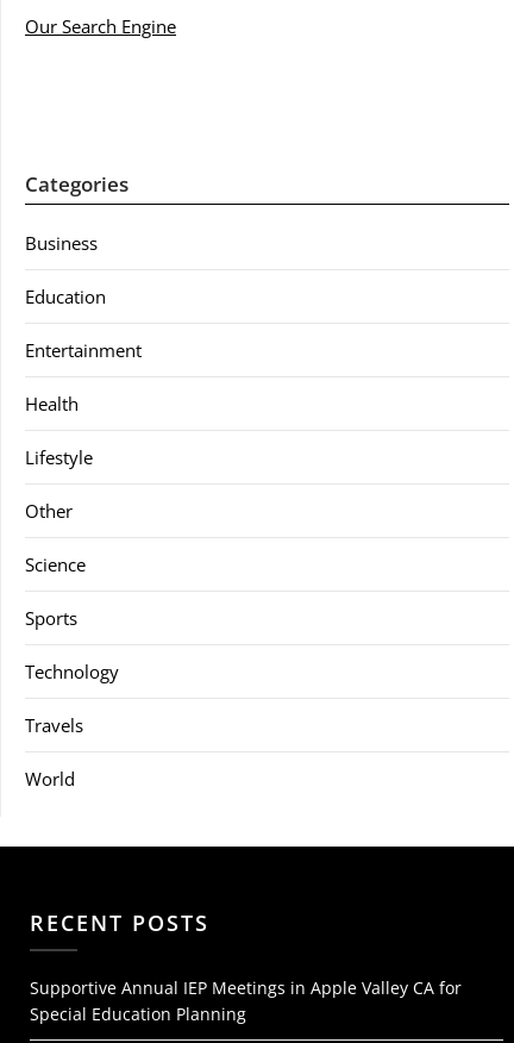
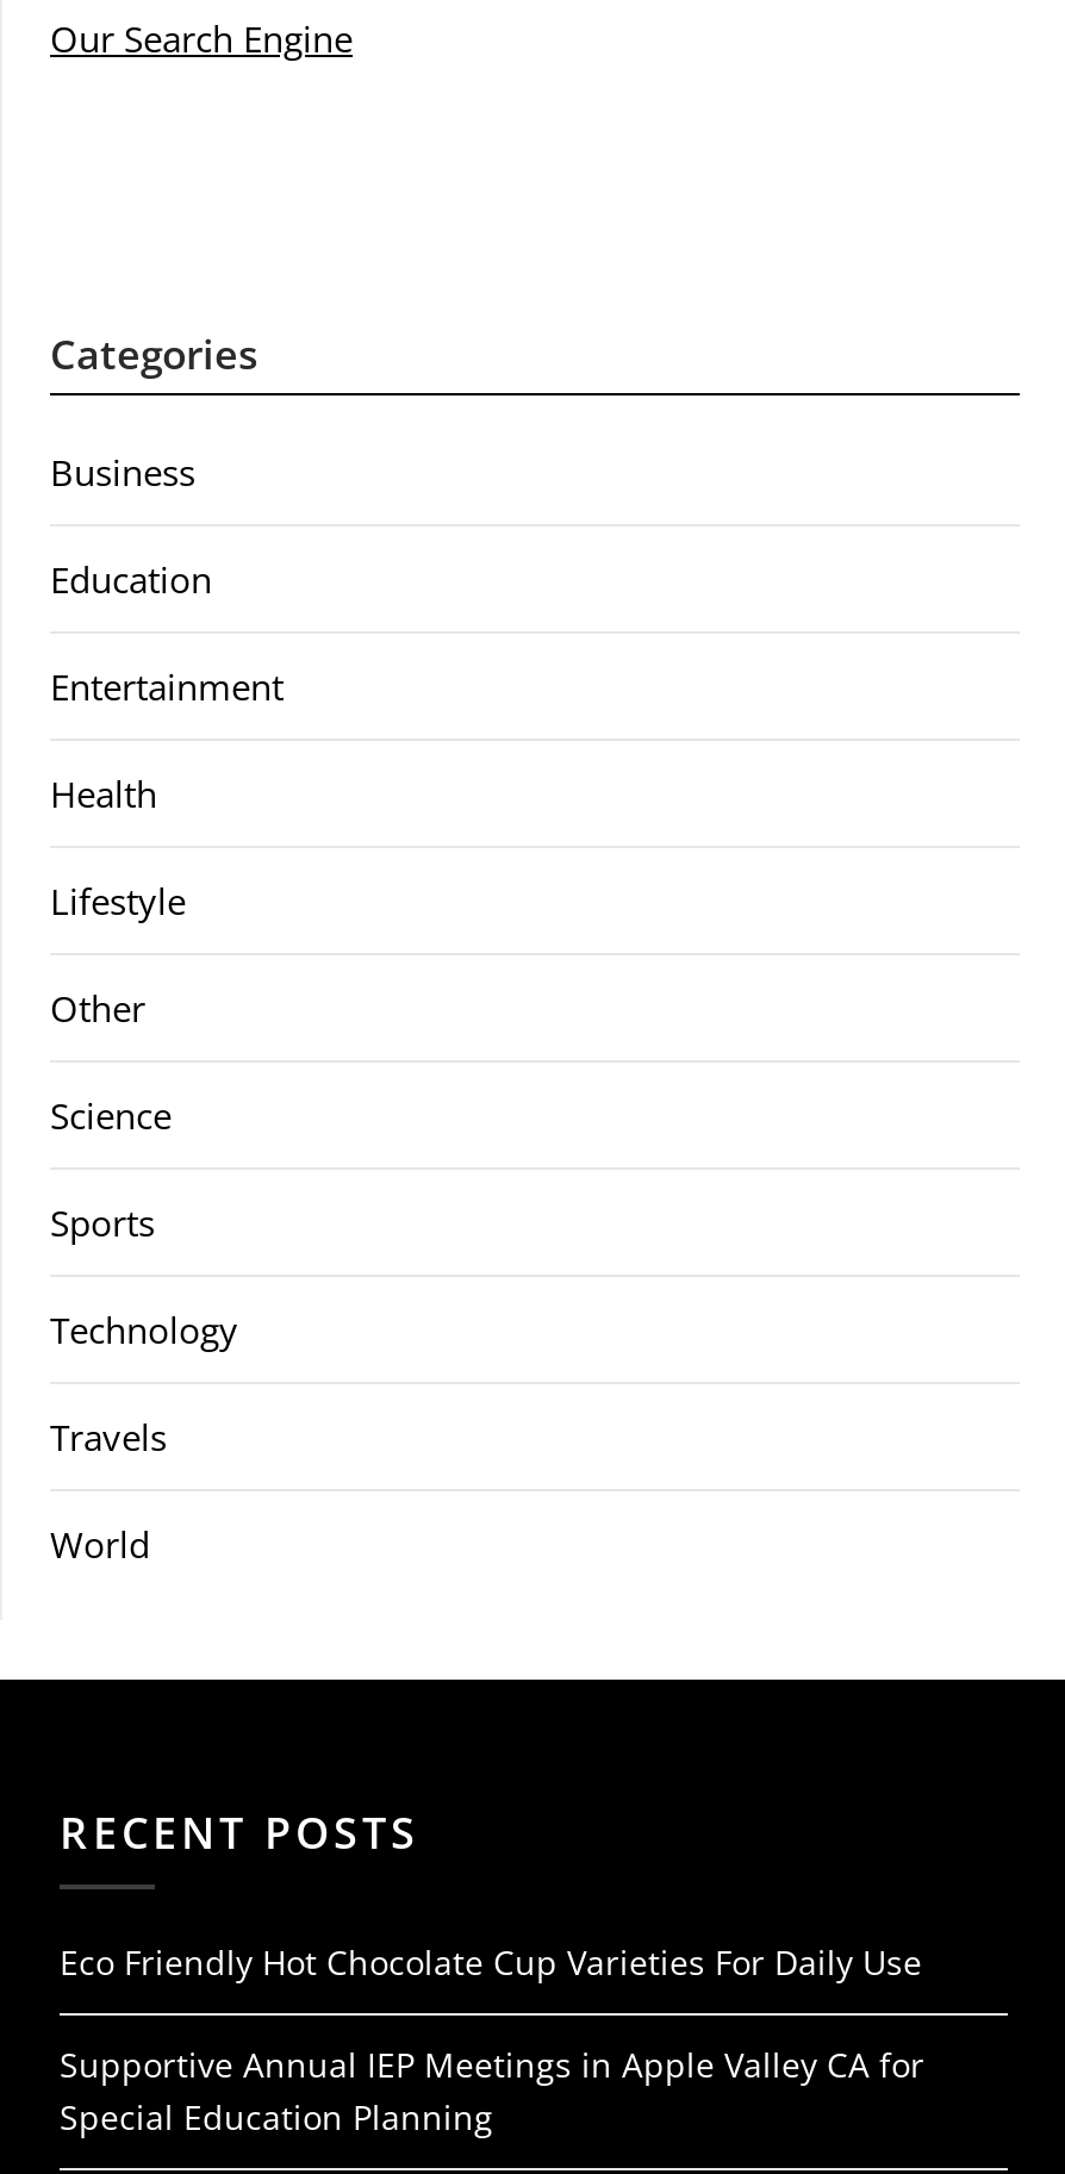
+ Eco Friendly Hot Chocolate Cup Varieties For Daily Use
